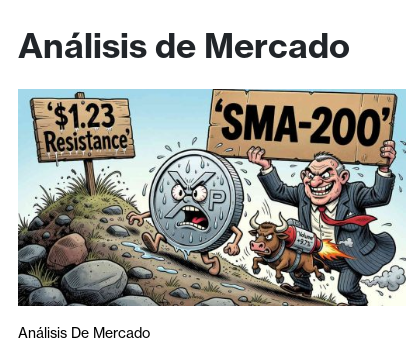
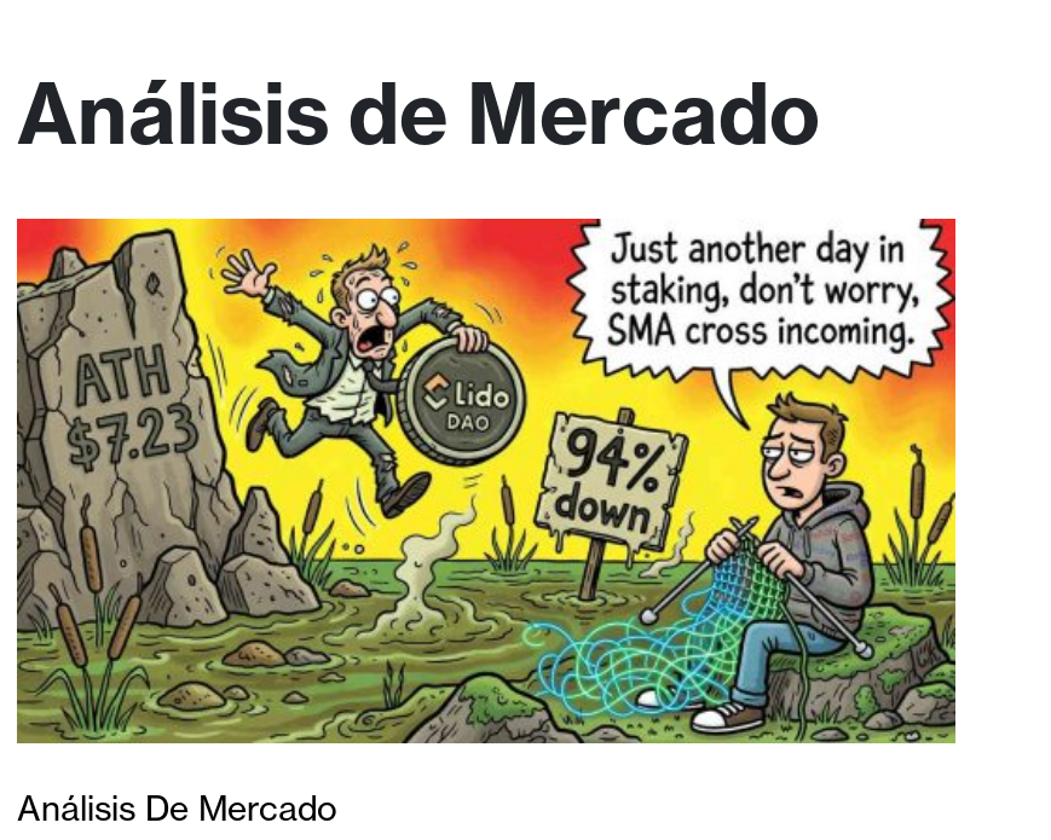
- [image]
+ [image]
